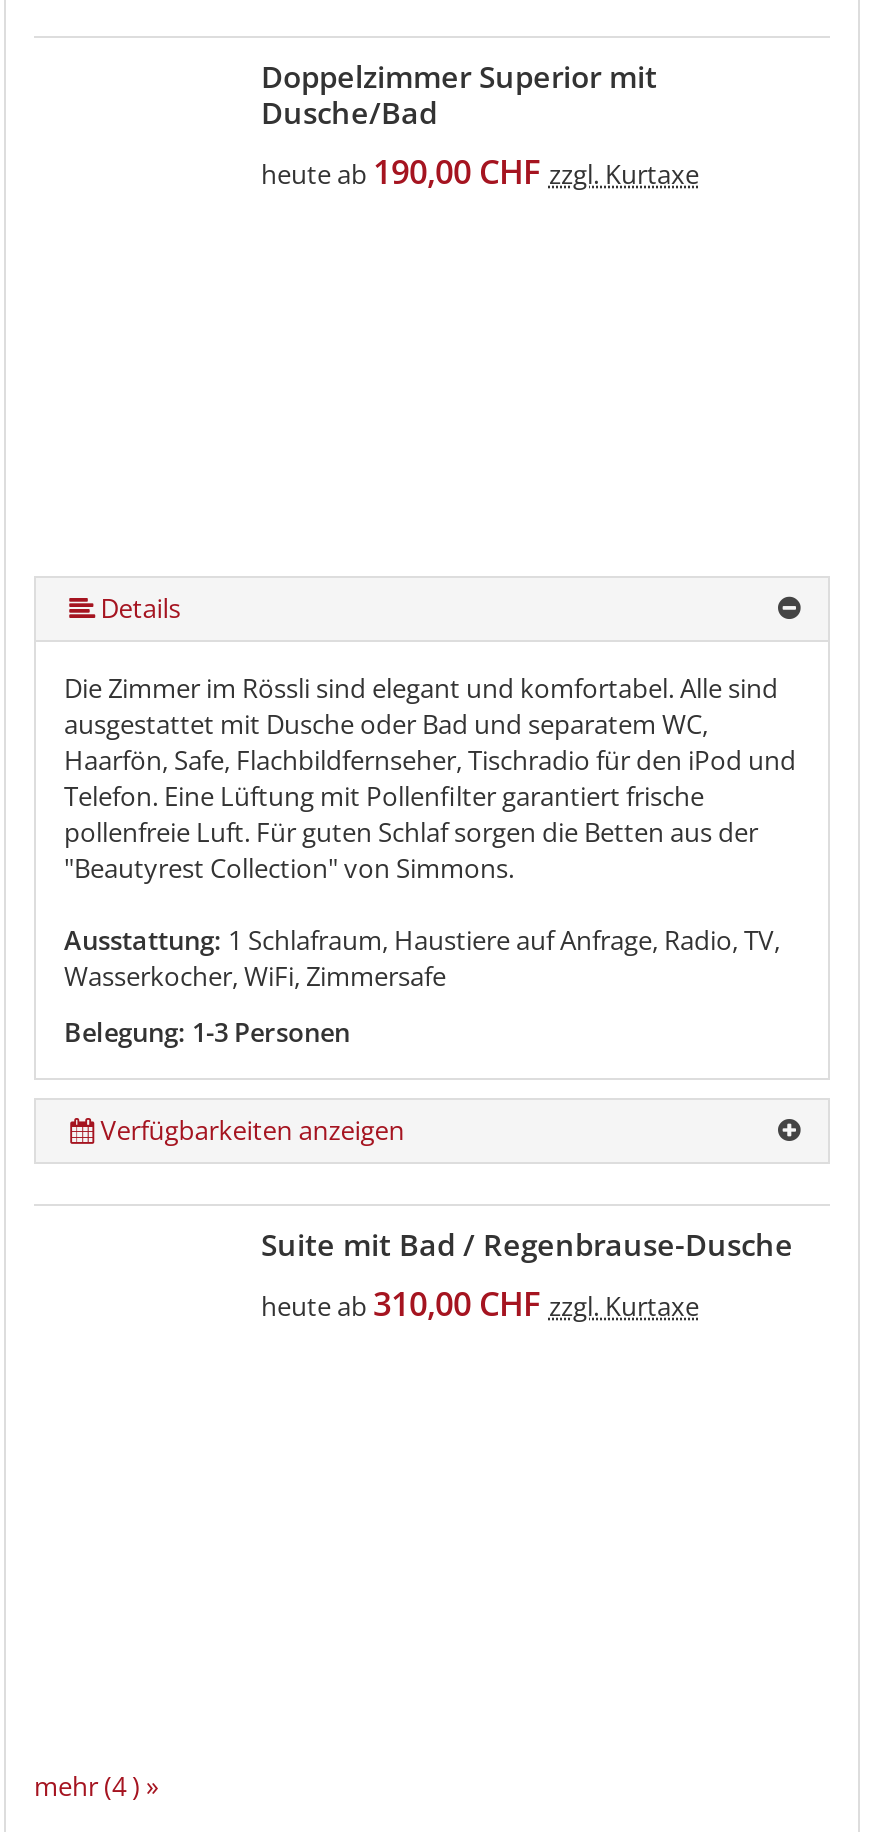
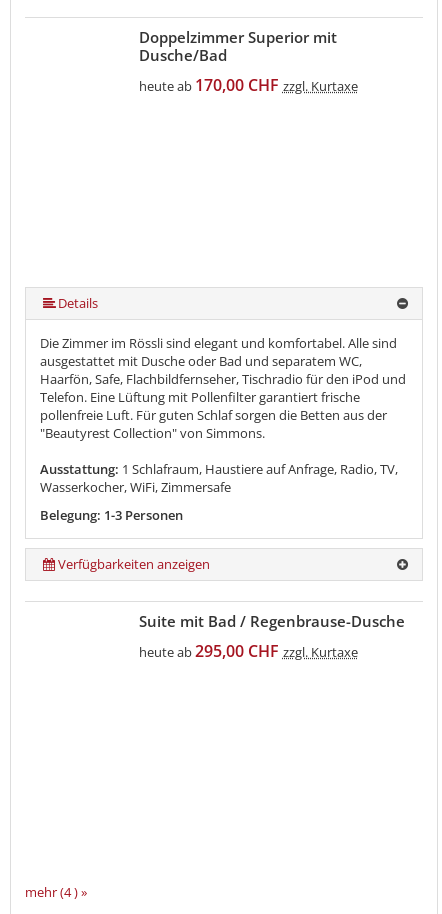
- heute ab 190,00 CHF zzgl. Kurtaxe
+ heute ab 170,00 CHF zzgl. Kurtaxe

- heute ab 310,00 CHF zzgl. Kurtaxe
+ heute ab 295,00 CHF zzgl. Kurtaxe
